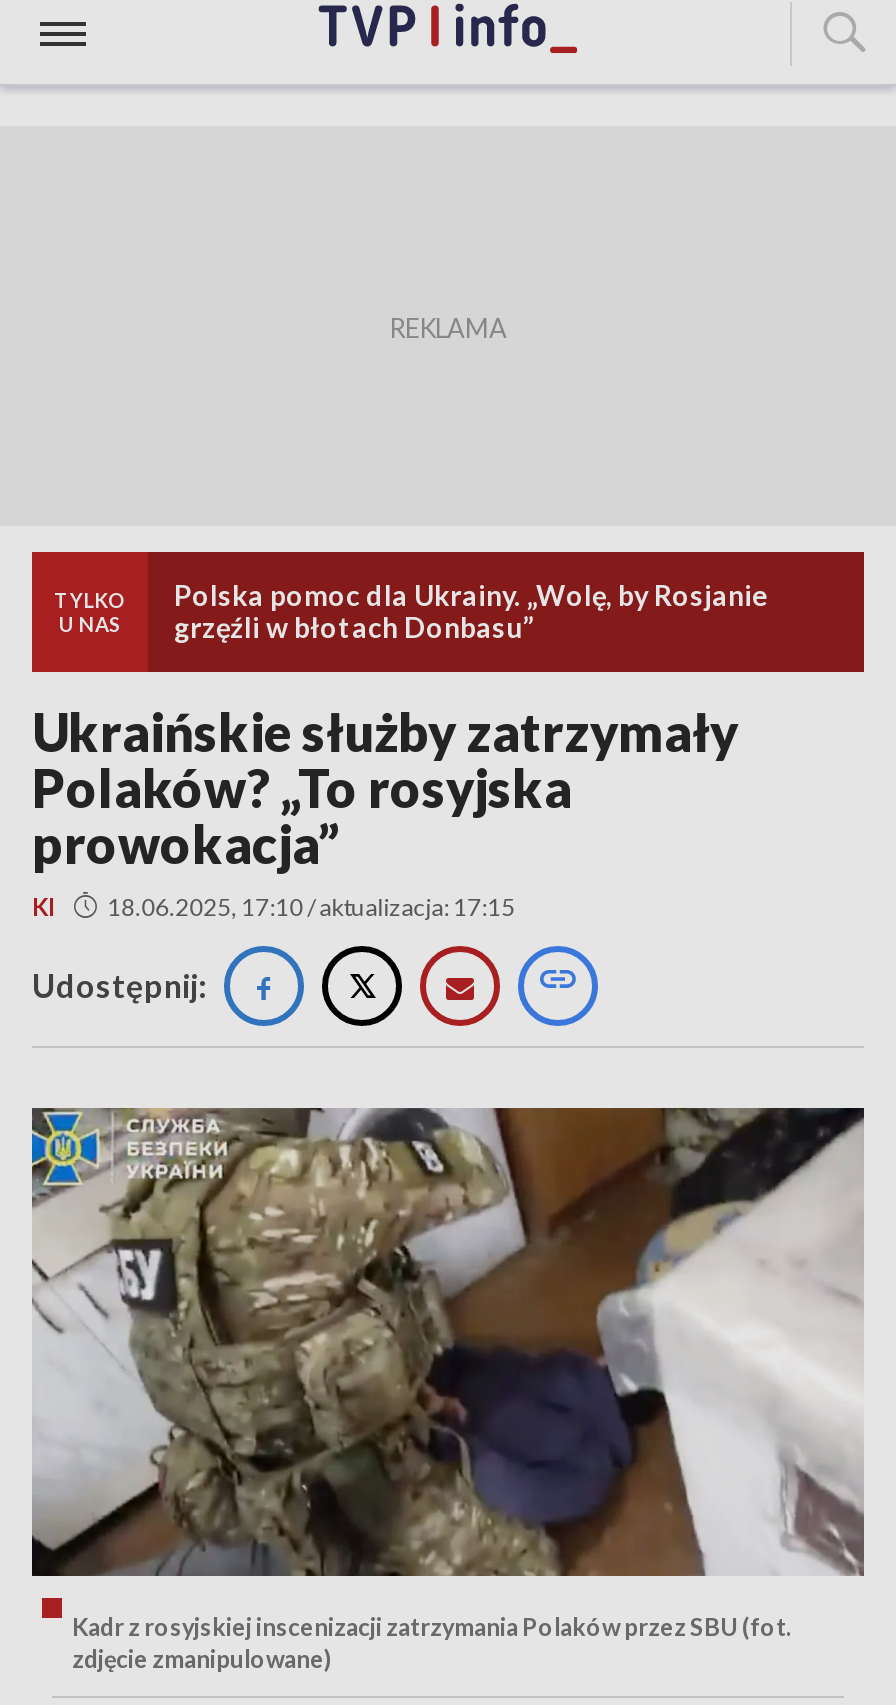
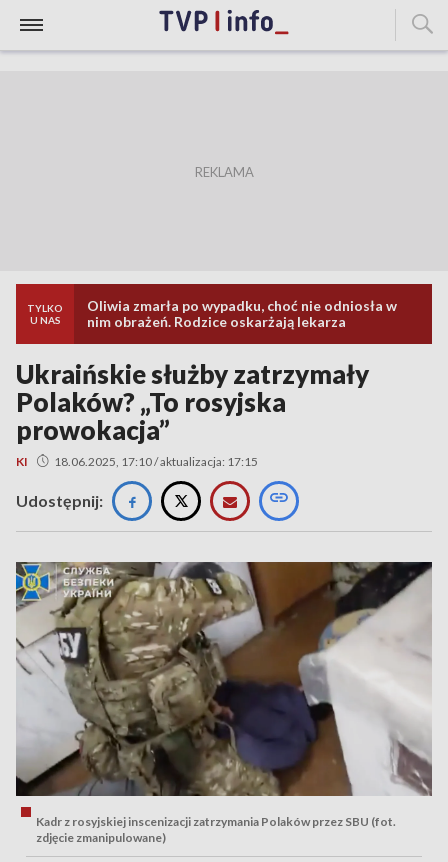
- Polska pomoc dla Ukrainy. „Wolę, by Rosjanie
- grzęźli w błotach Donbasu”
+ Oliwia zmarła po wypadku, choć nie odniosła w
+ nim obrażeń. Rodzice oskarżają lekarza
